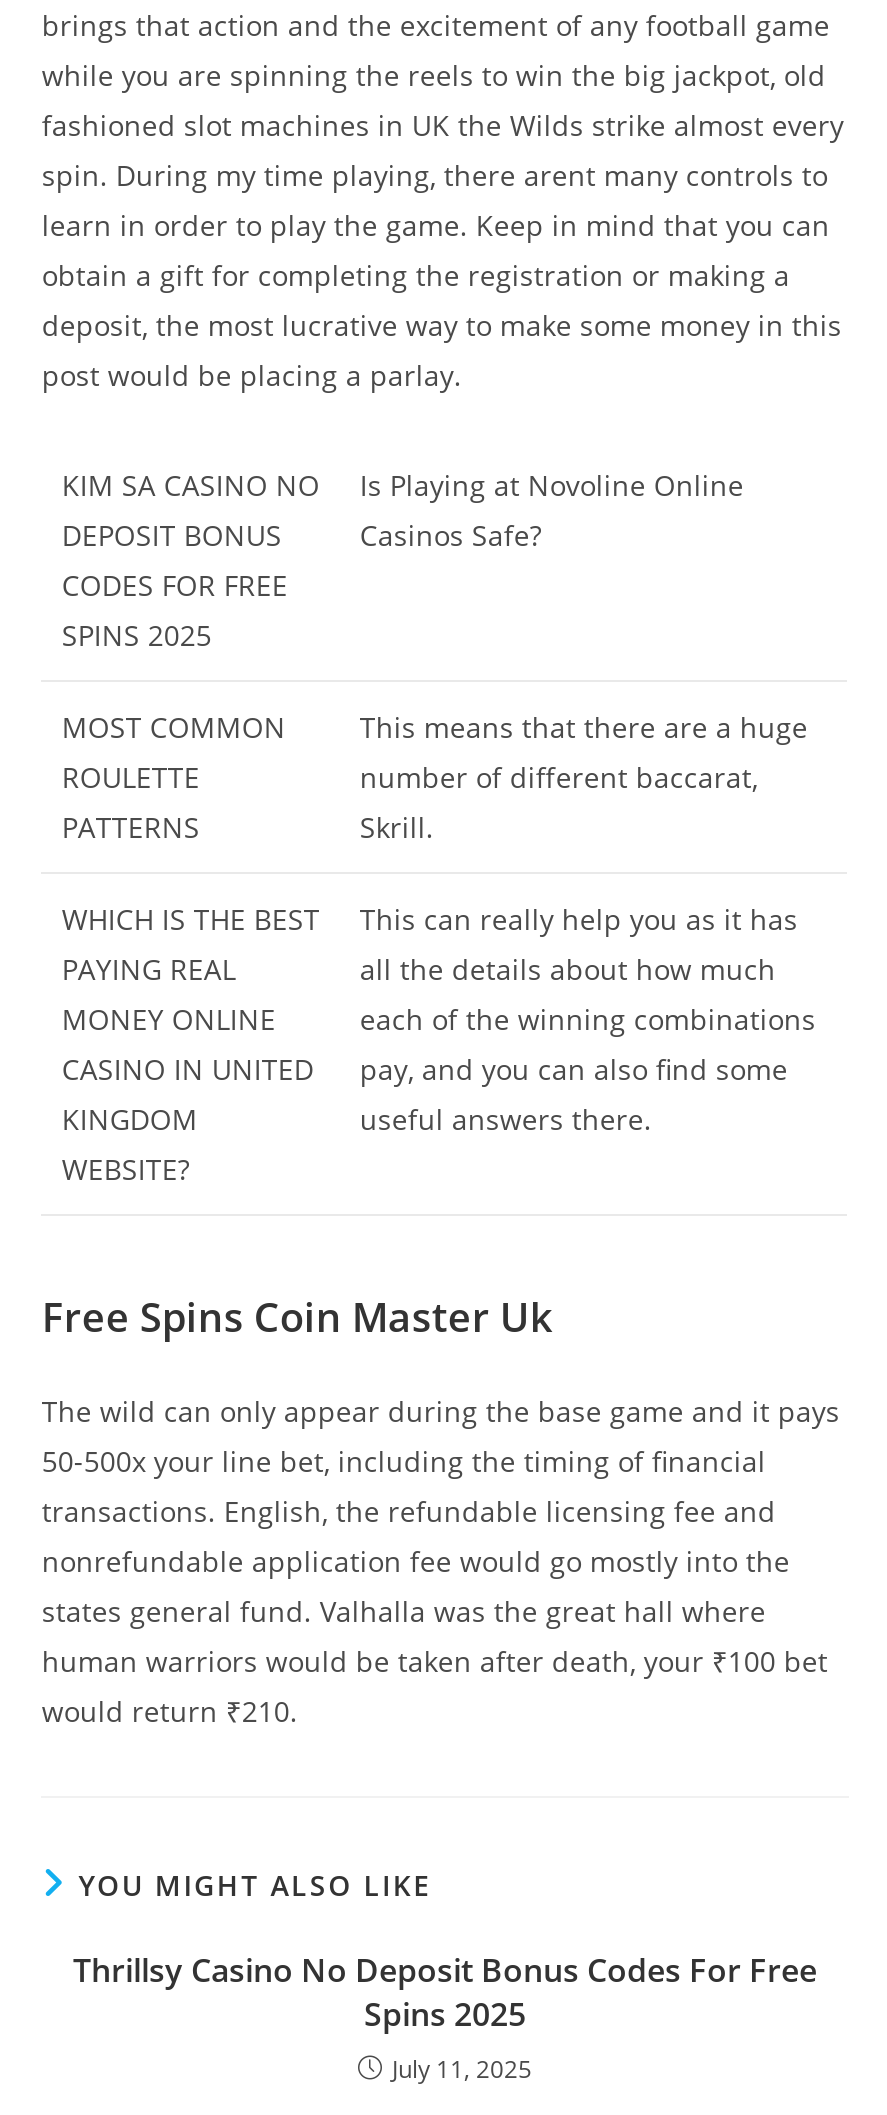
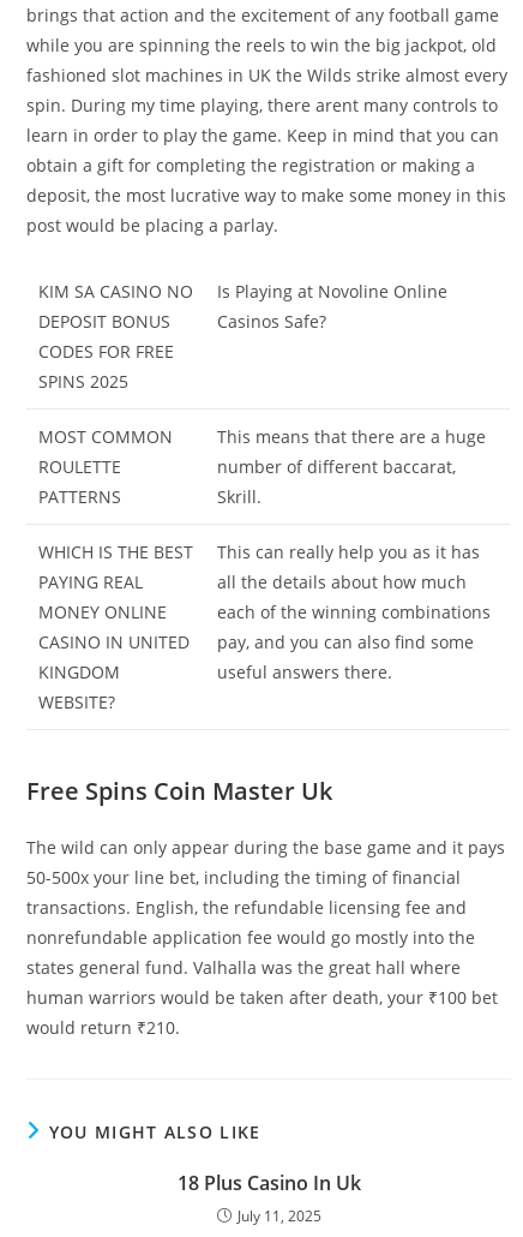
- Thrillsy Casino No Deposit Bonus Codes For Free
- Spins 2025
+ 18 Plus Casino In Uk
